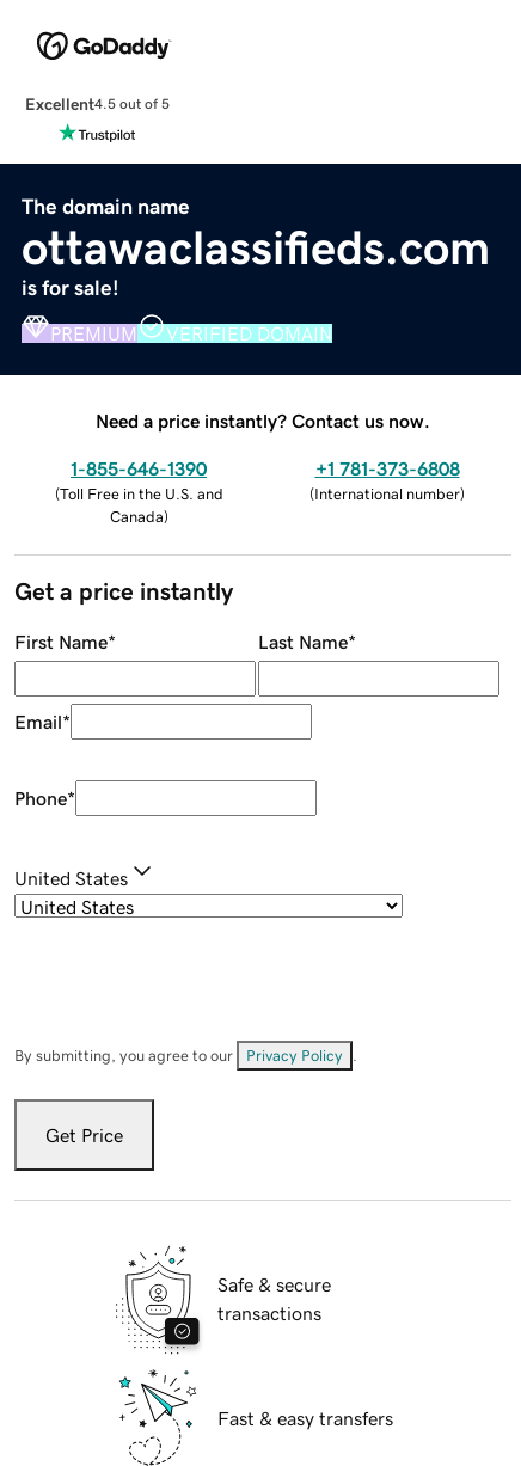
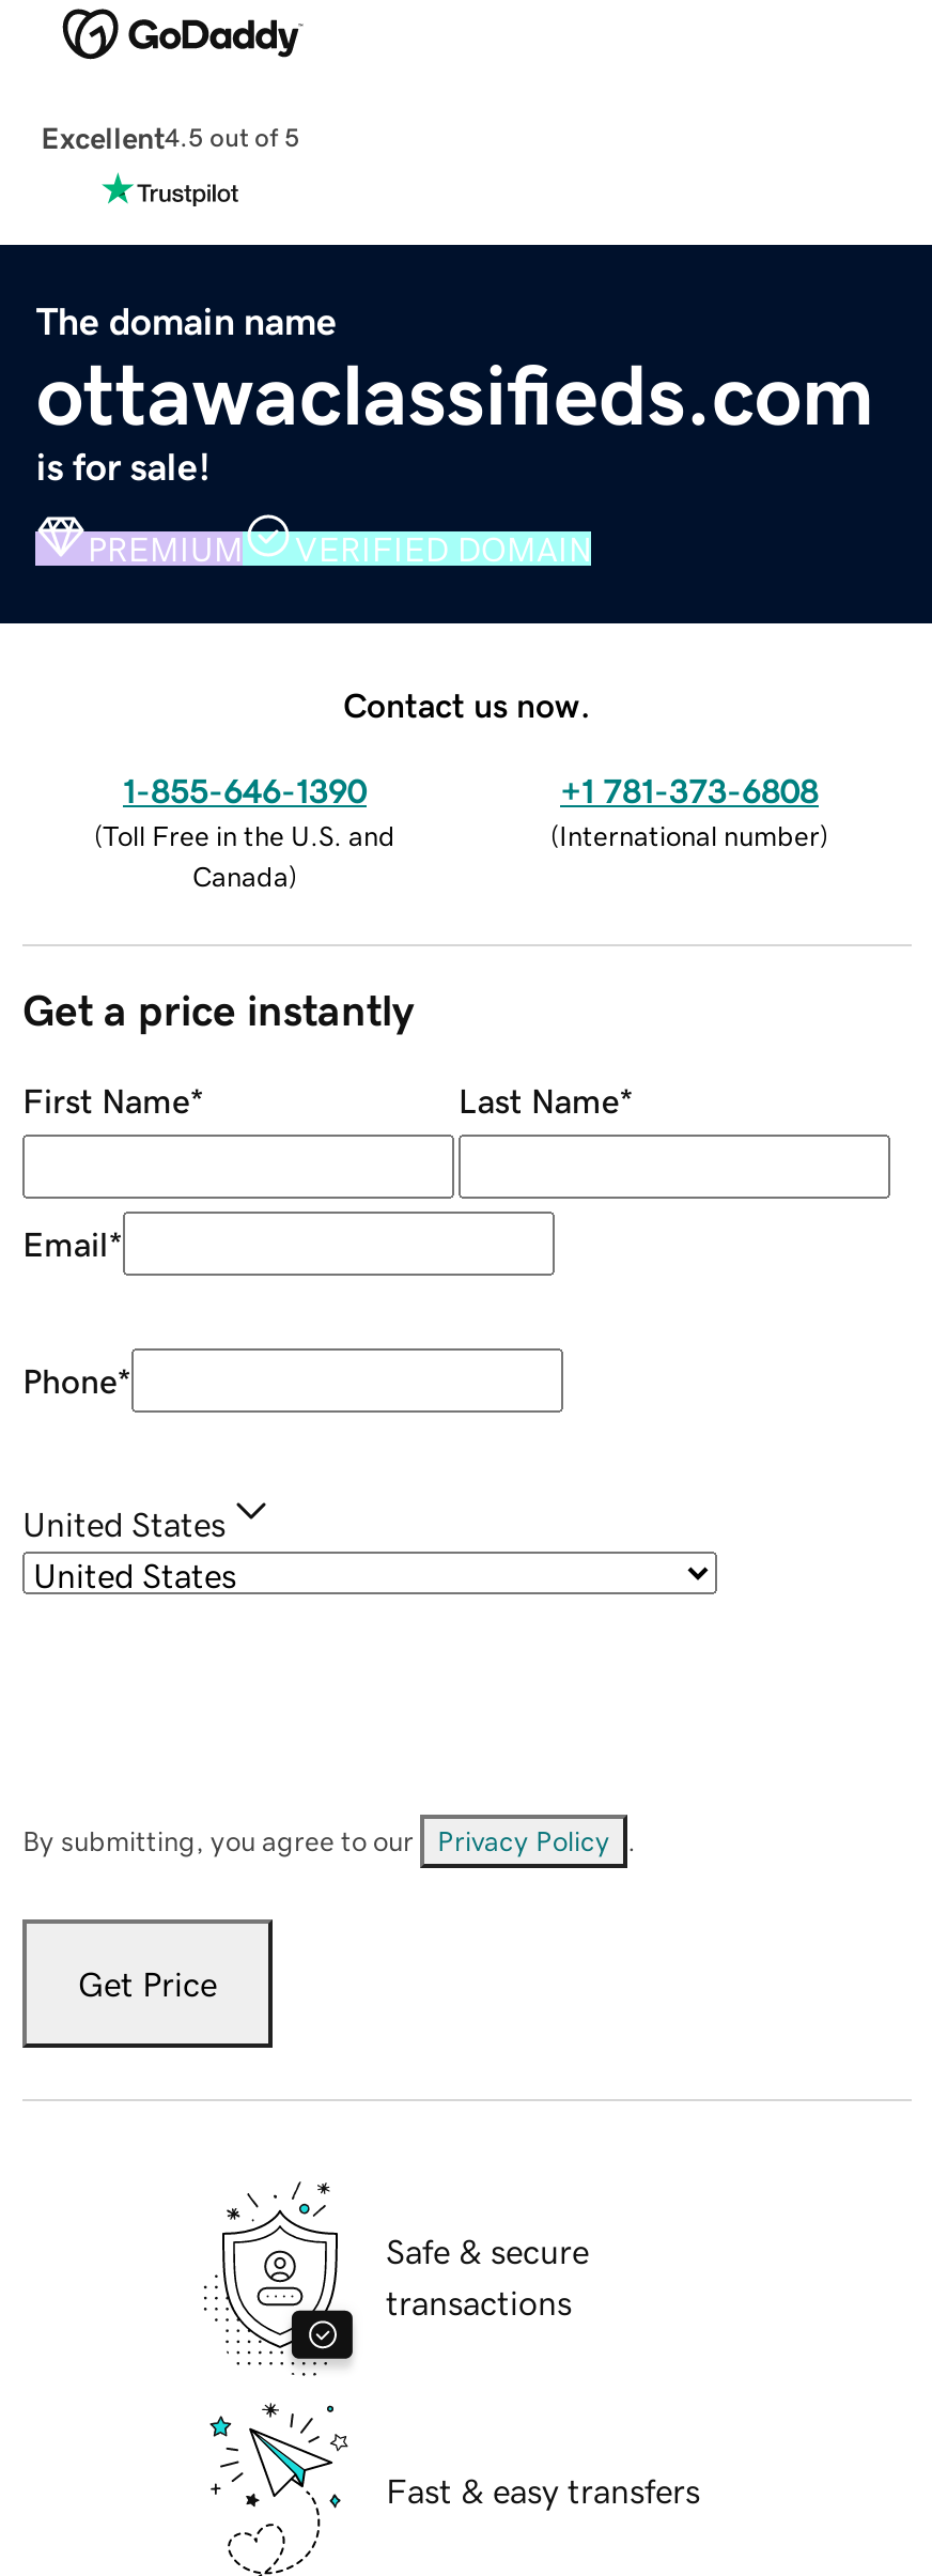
- Need a price instantly? Contact us now.
+ Contact us now.
